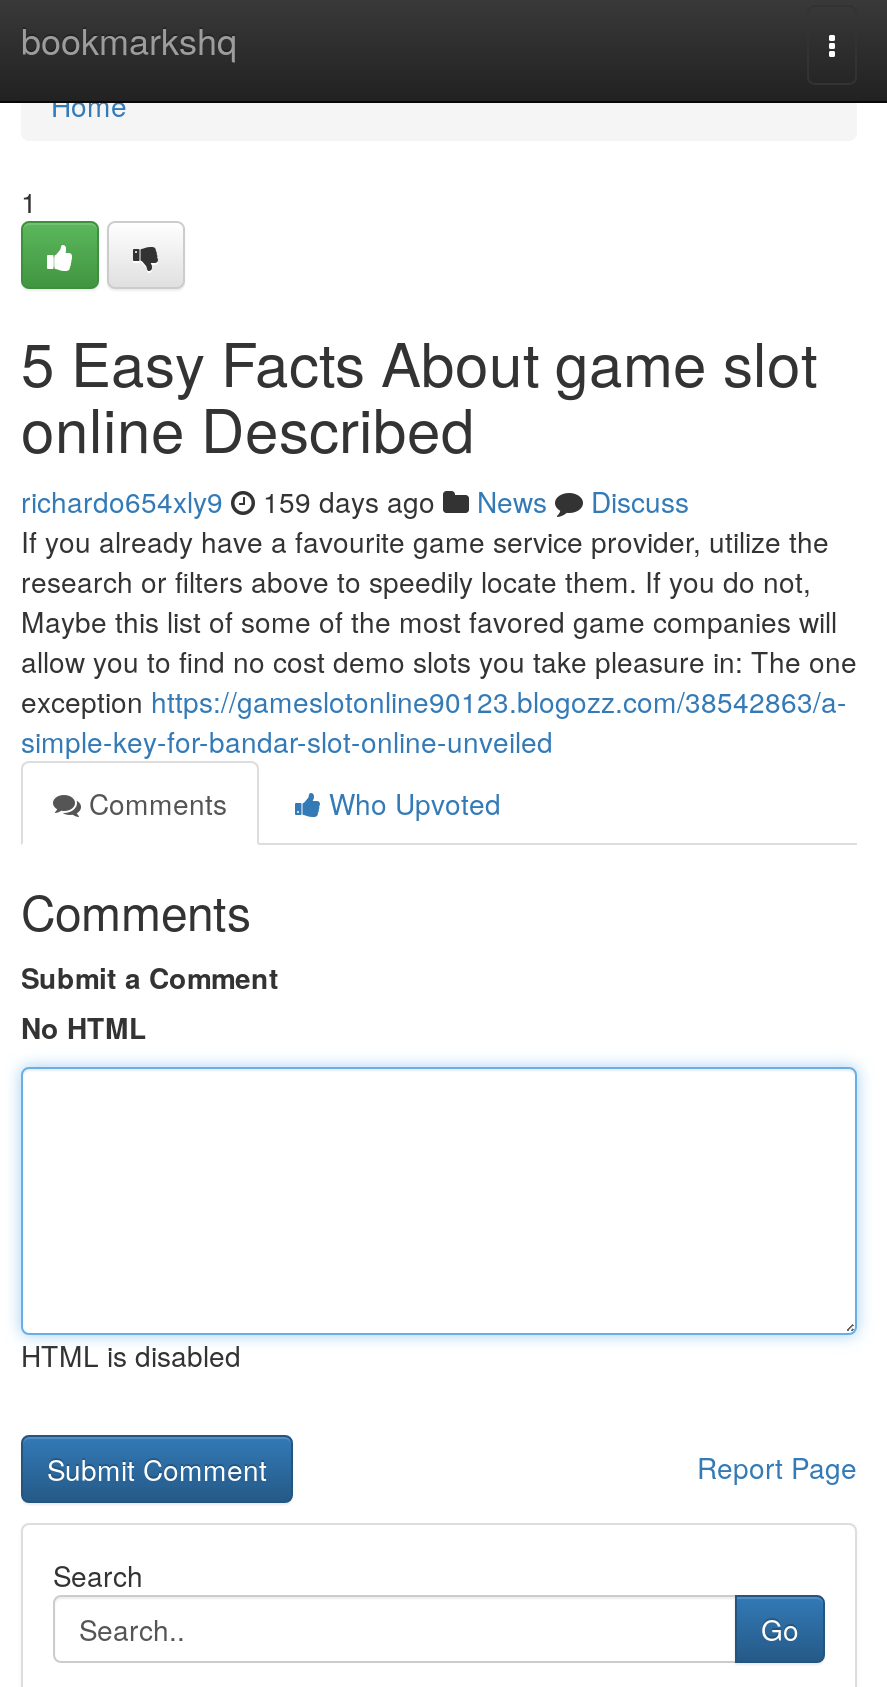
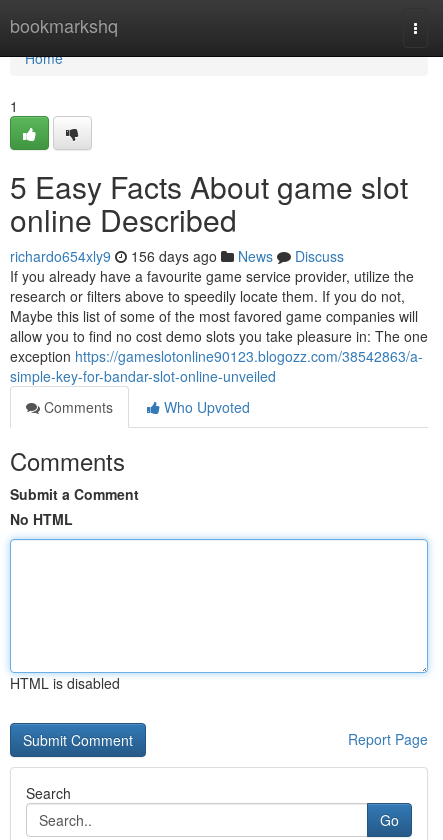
- richardo654xly9 159 days ago News Discuss
+ richardo654xly9 156 days ago News Discuss
